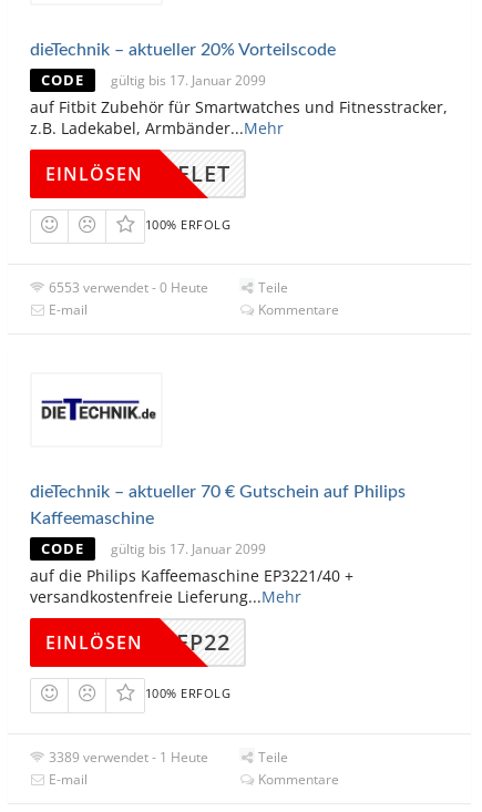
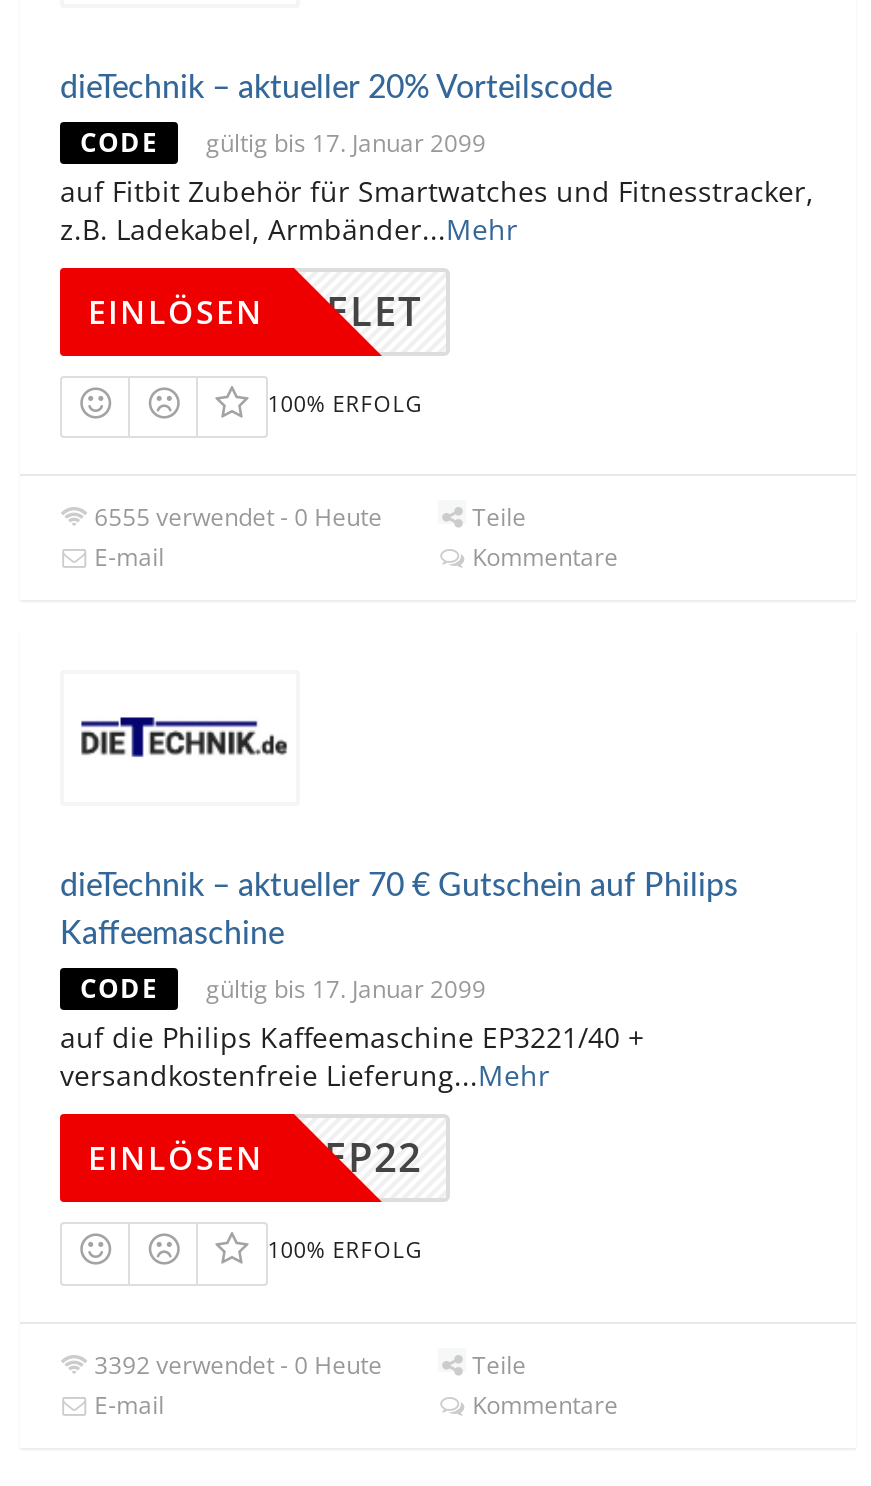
- 6553 verwendet - 0 Heute
+ 6555 verwendet - 0 Heute

- 3389 verwendet - 1 Heute
+ 3392 verwendet - 0 Heute
